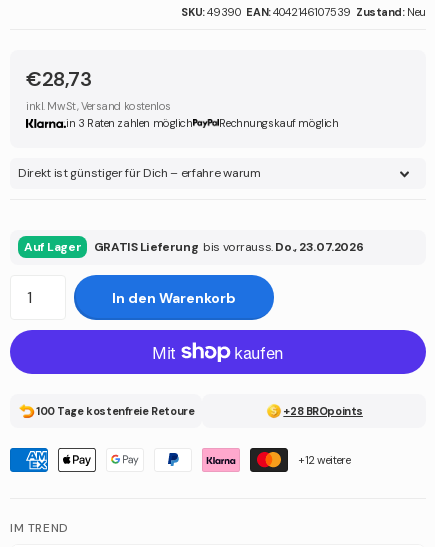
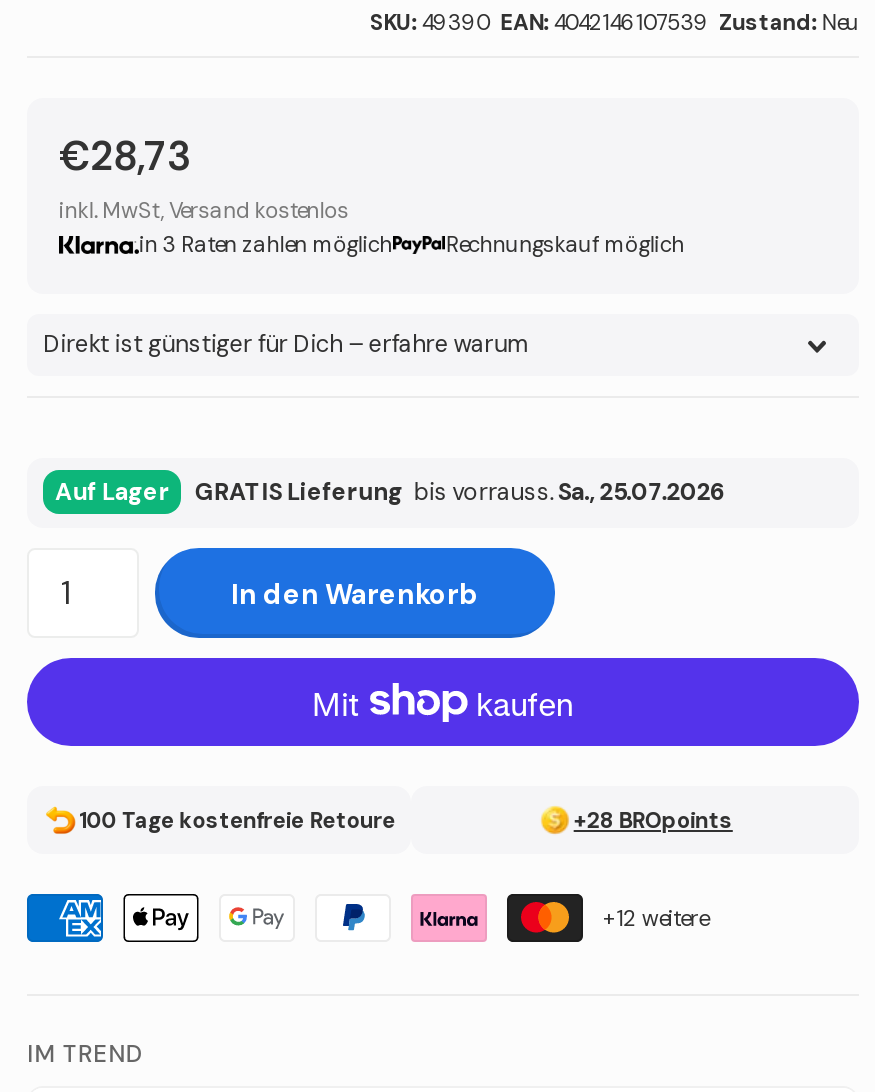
- GRATIS Lieferung bis vorrauss. Do., 23.07.2026
+ GRATIS Lieferung bis vorrauss. Sa., 25.07.2026
